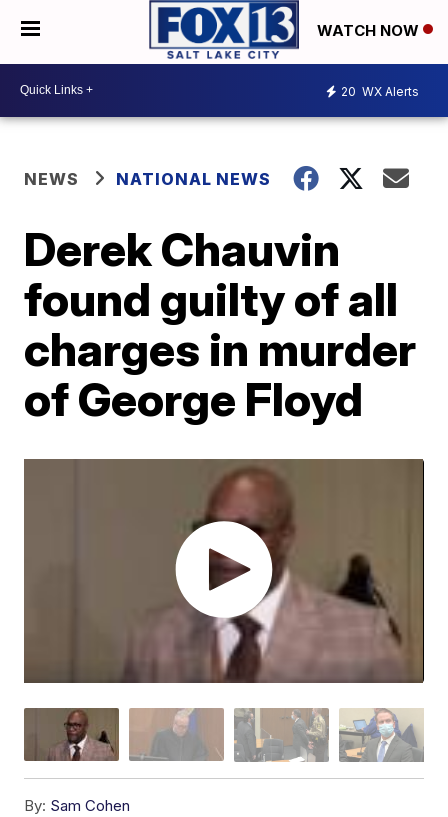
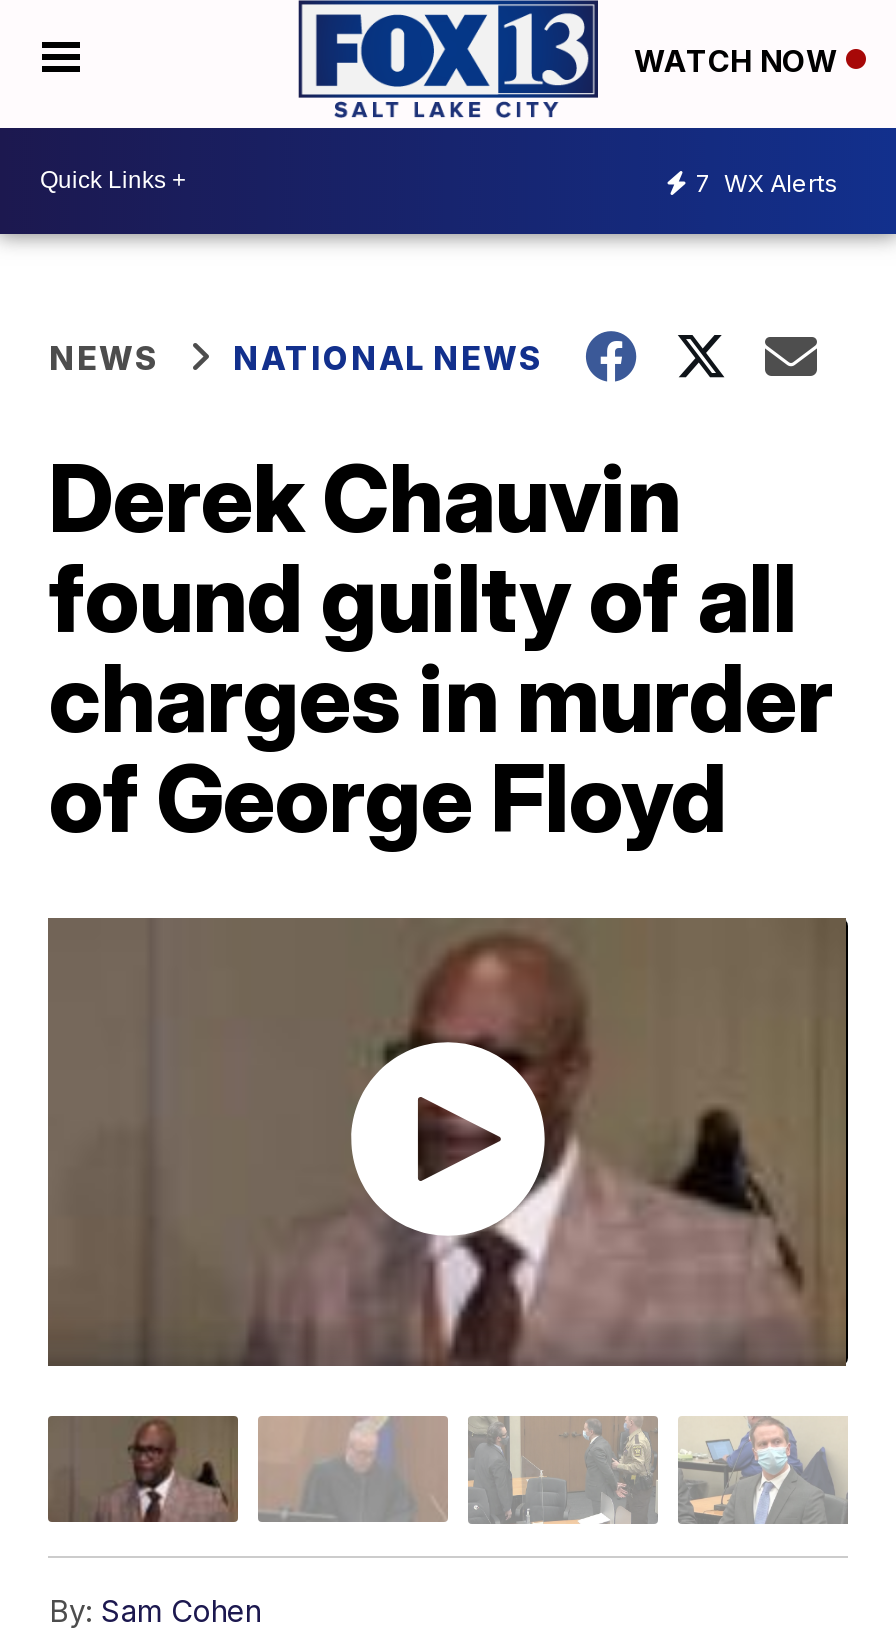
- 20 WX Alerts
+ 7 WX Alerts
